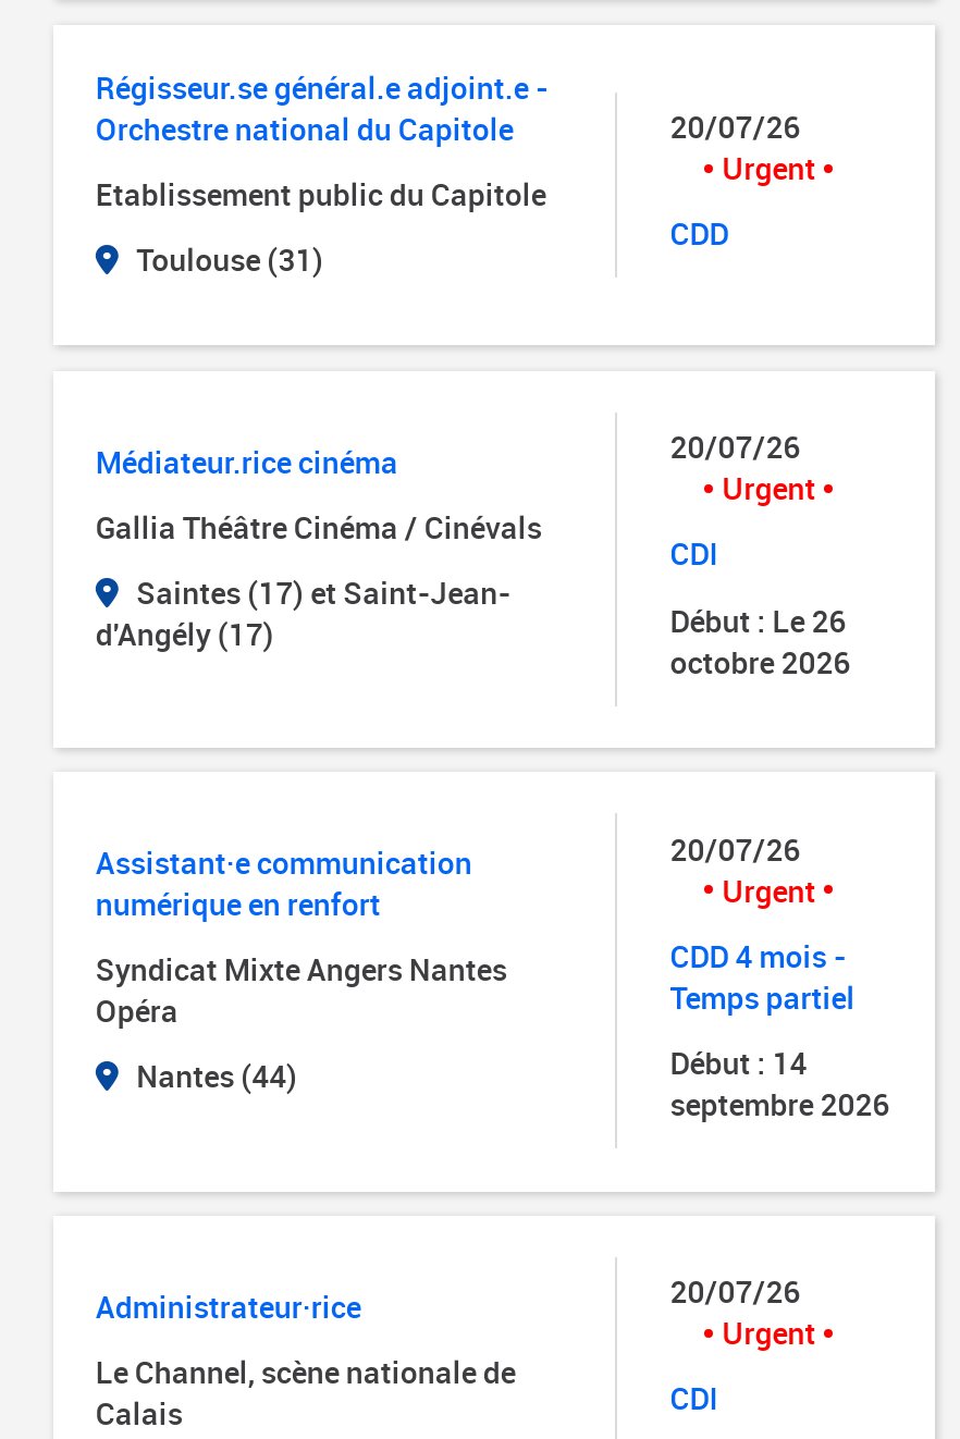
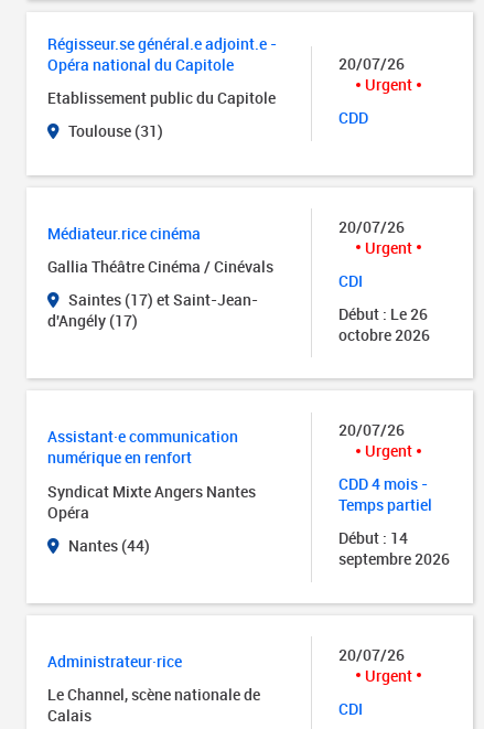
- Orchestre national du Capitole
+ Opéra national du Capitole
